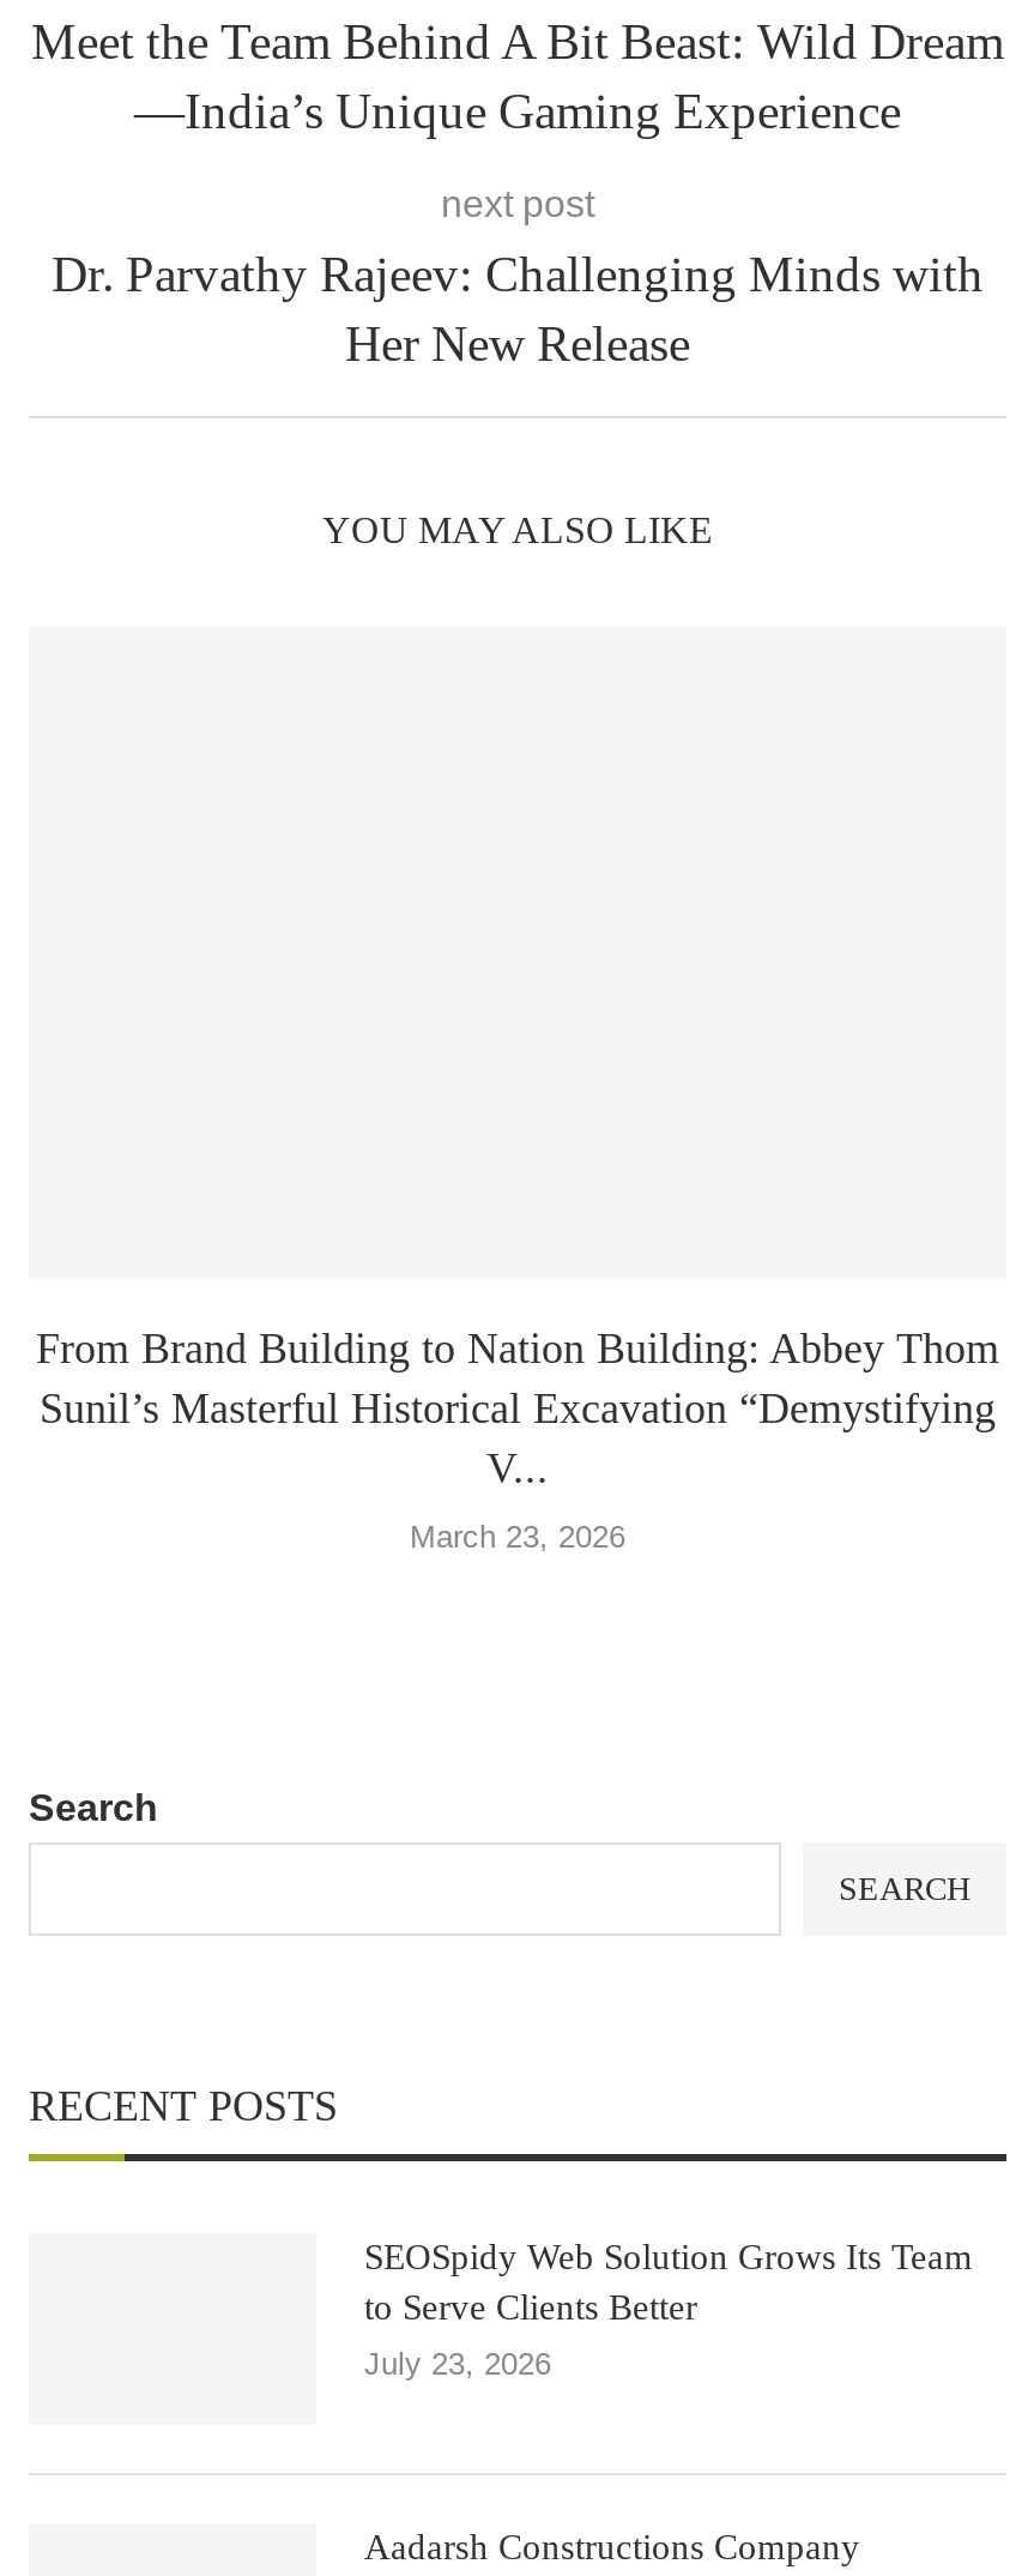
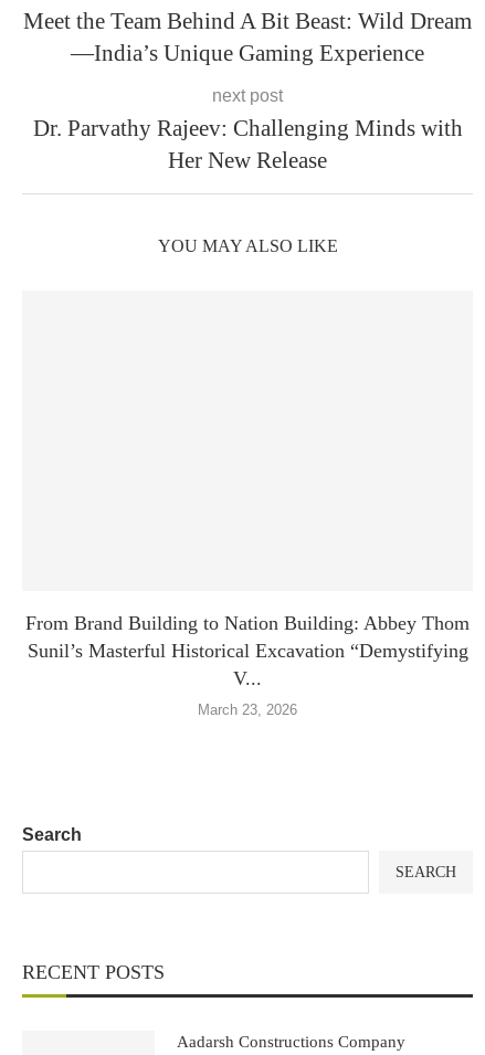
- SEOSpidy Web Solution Grows Its Team
- to Serve Clients Better
- July 23, 2026
